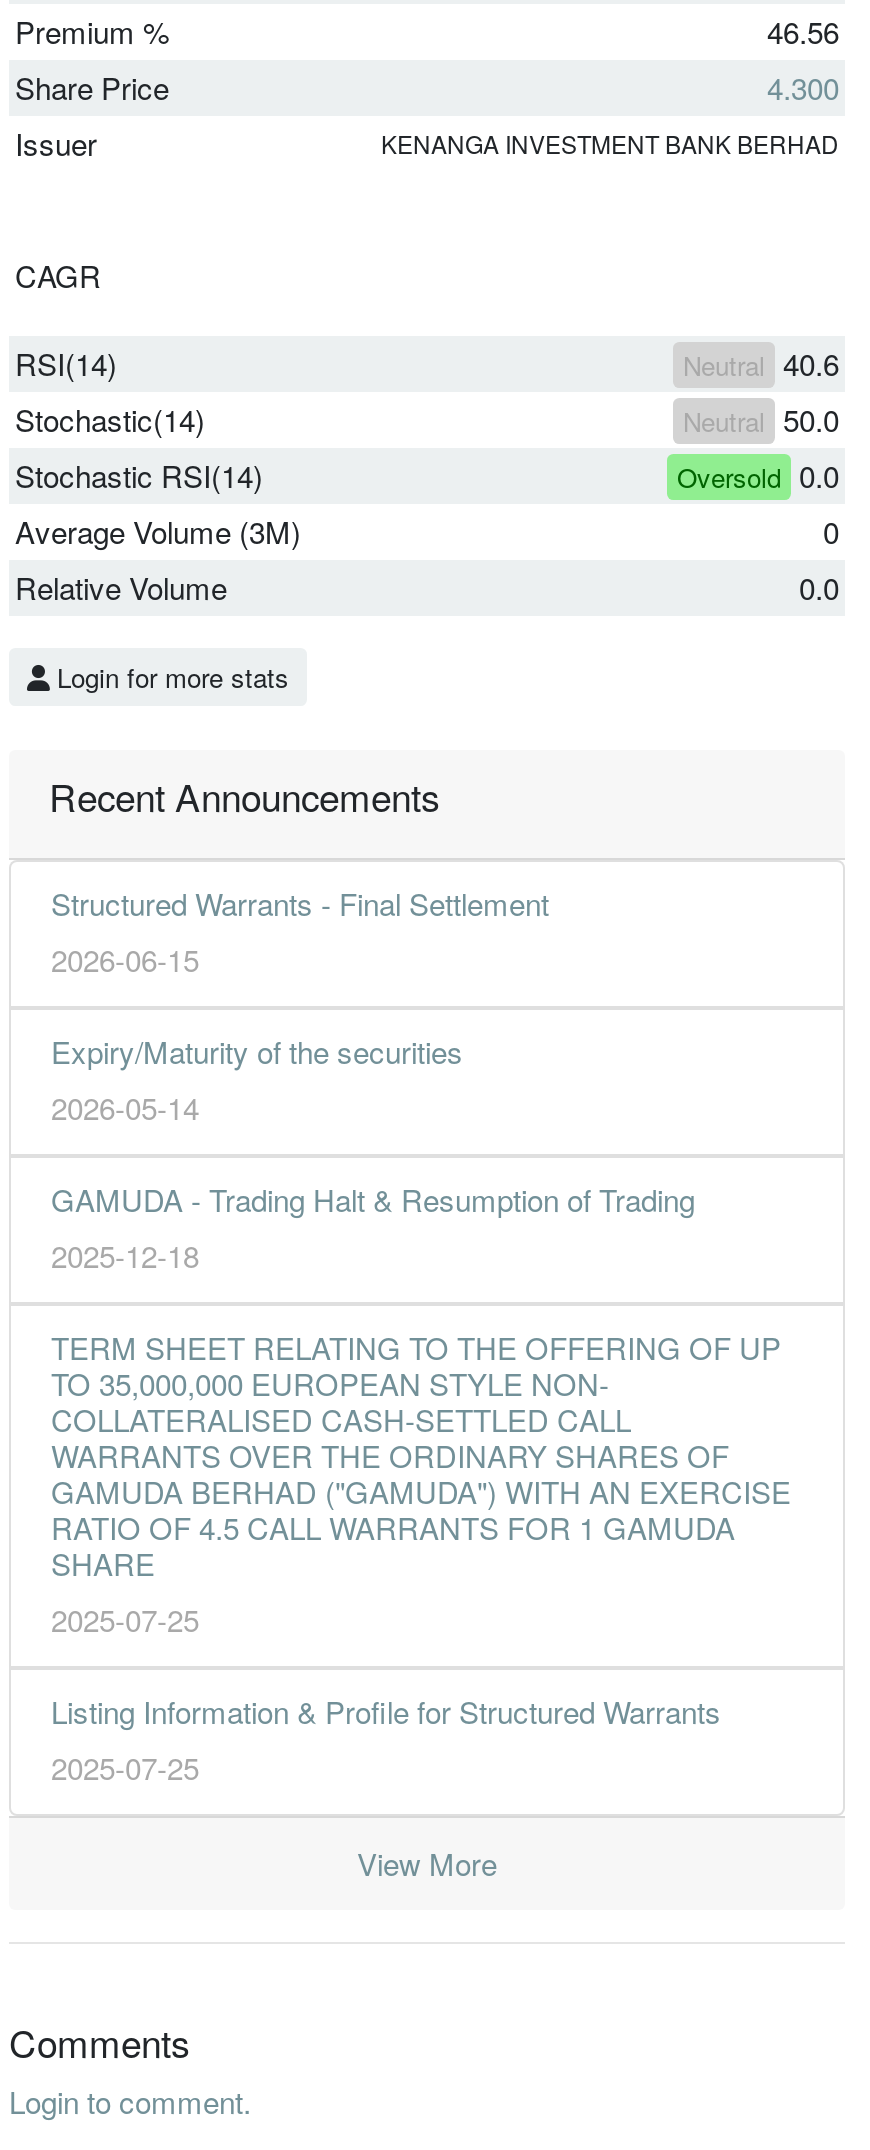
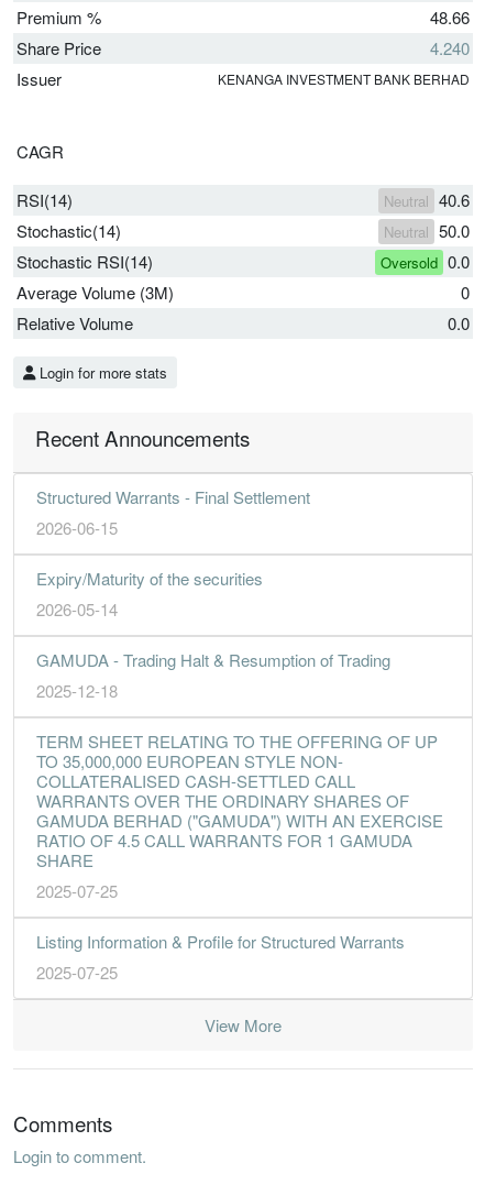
- 46.56
+ 48.66

- 4.300
+ 4.240
